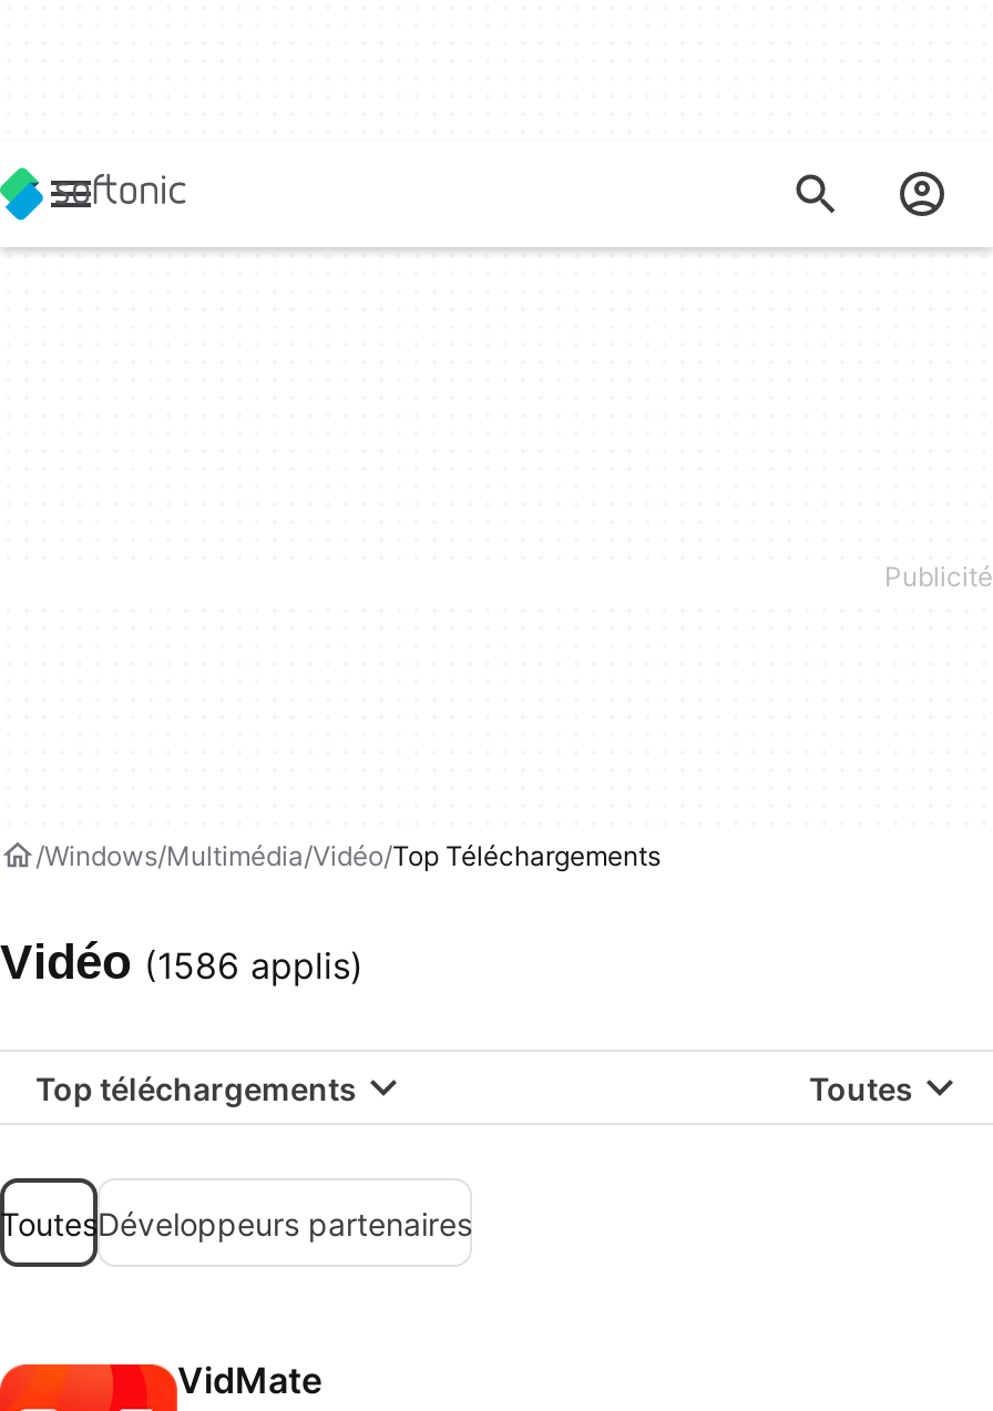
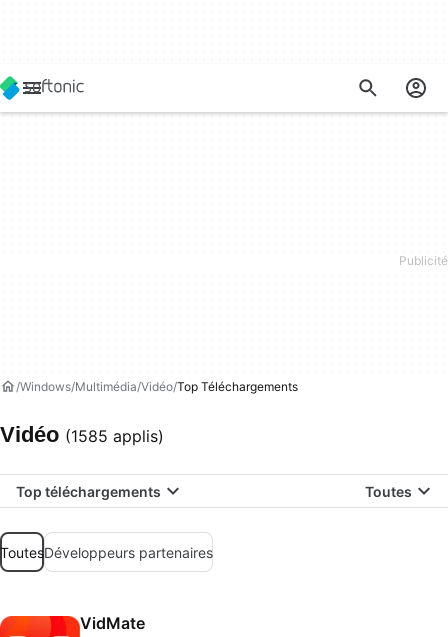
- Vidéo (1586 applis)
+ Vidéo (1585 applis)
